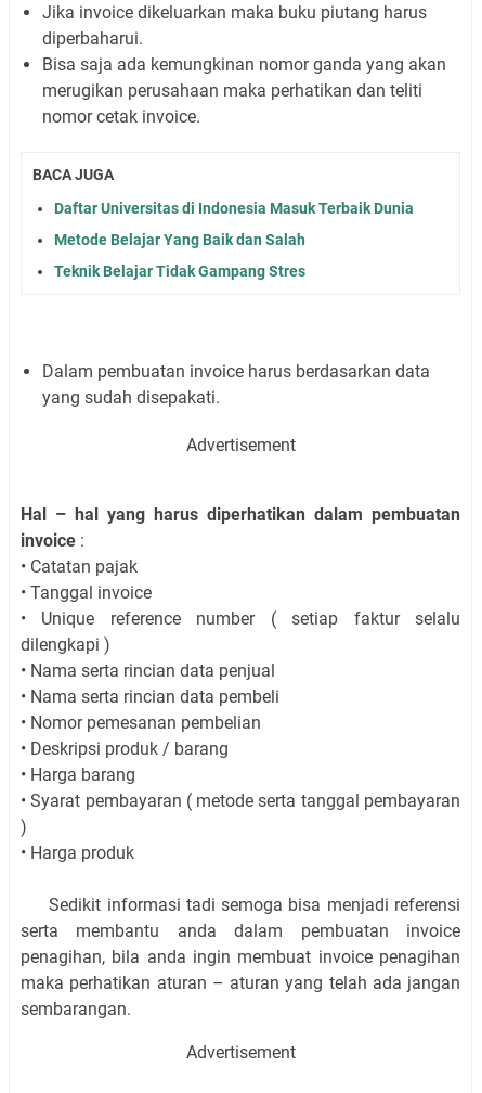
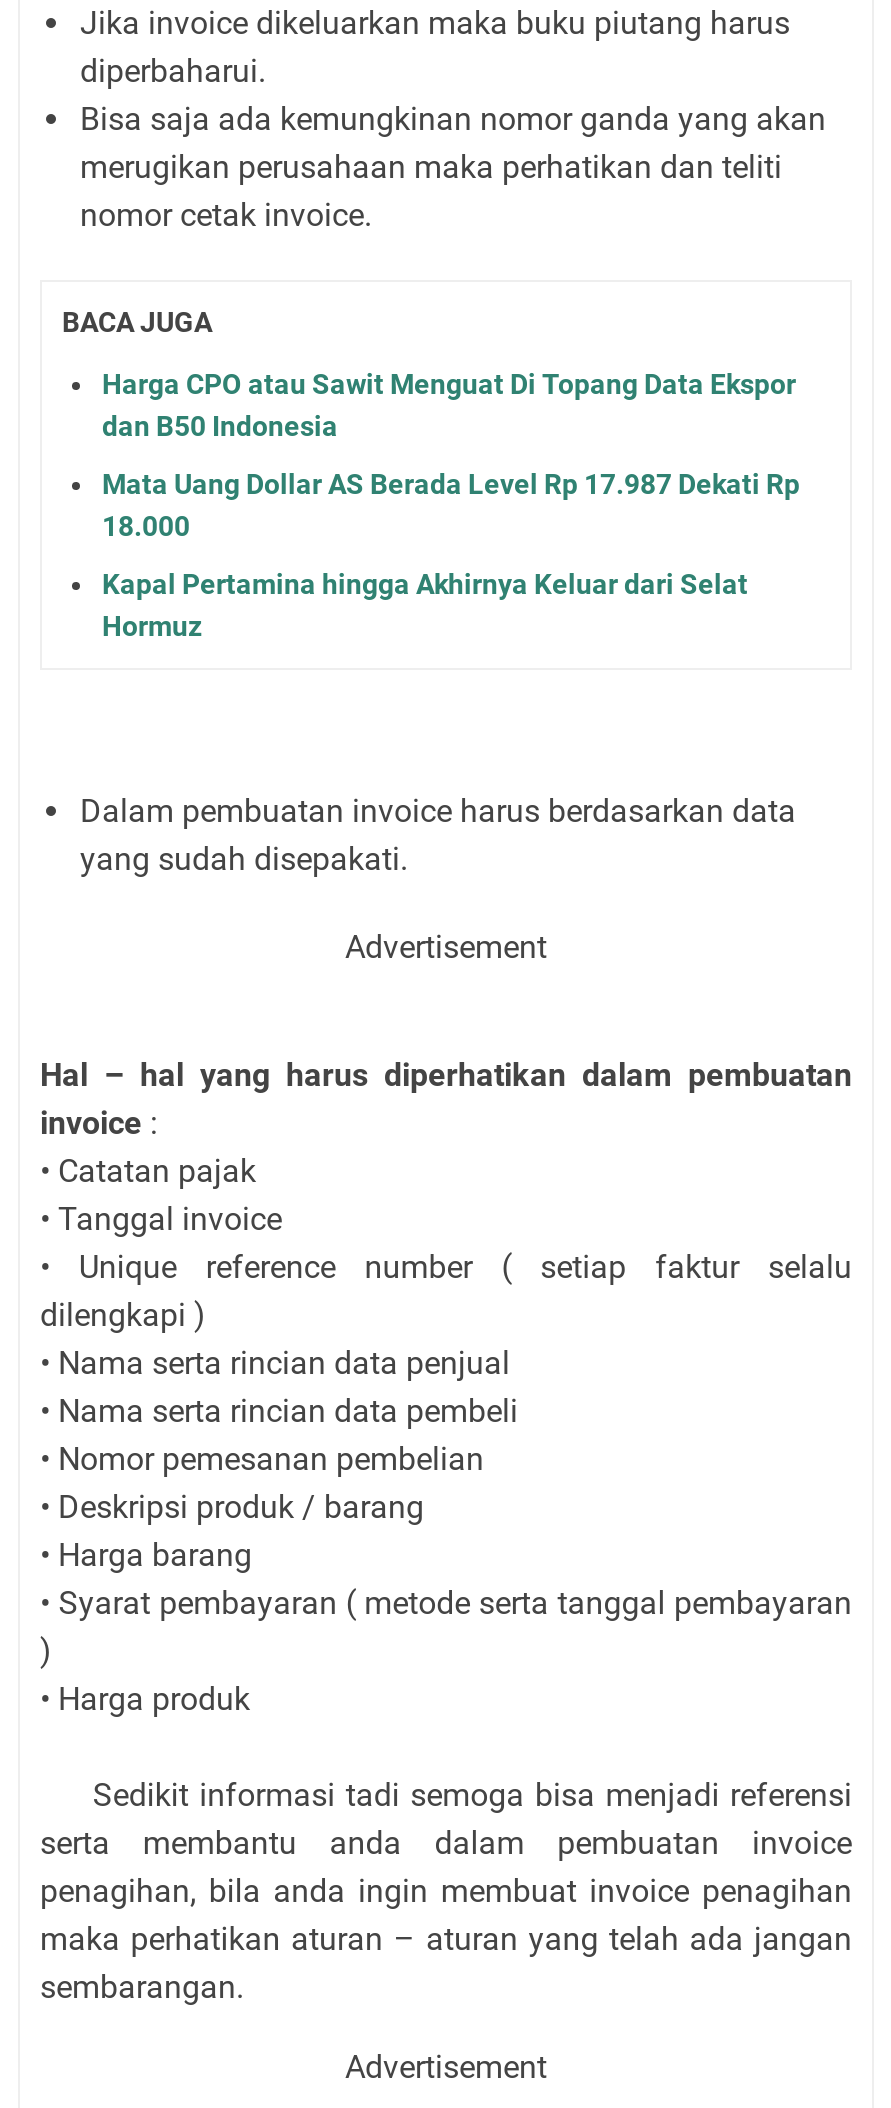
- Daftar Universitas di Indonesia Masuk Terbaik Dunia
+ Harga CPO atau Sawit Menguat Di Topang Data Ekspor
+ dan B50 Indonesia

- Metode Belajar Yang Baik dan Salah
+ Mata Uang Dollar AS Berada Level Rp 17.987 Dekati Rp
+ 18.000

- Teknik Belajar Tidak Gampang Stres
+ Kapal Pertamina hingga Akhirnya Keluar dari Selat
+ Hormuz
